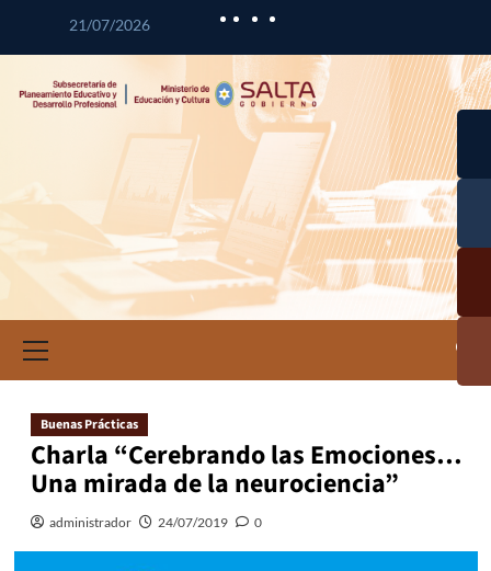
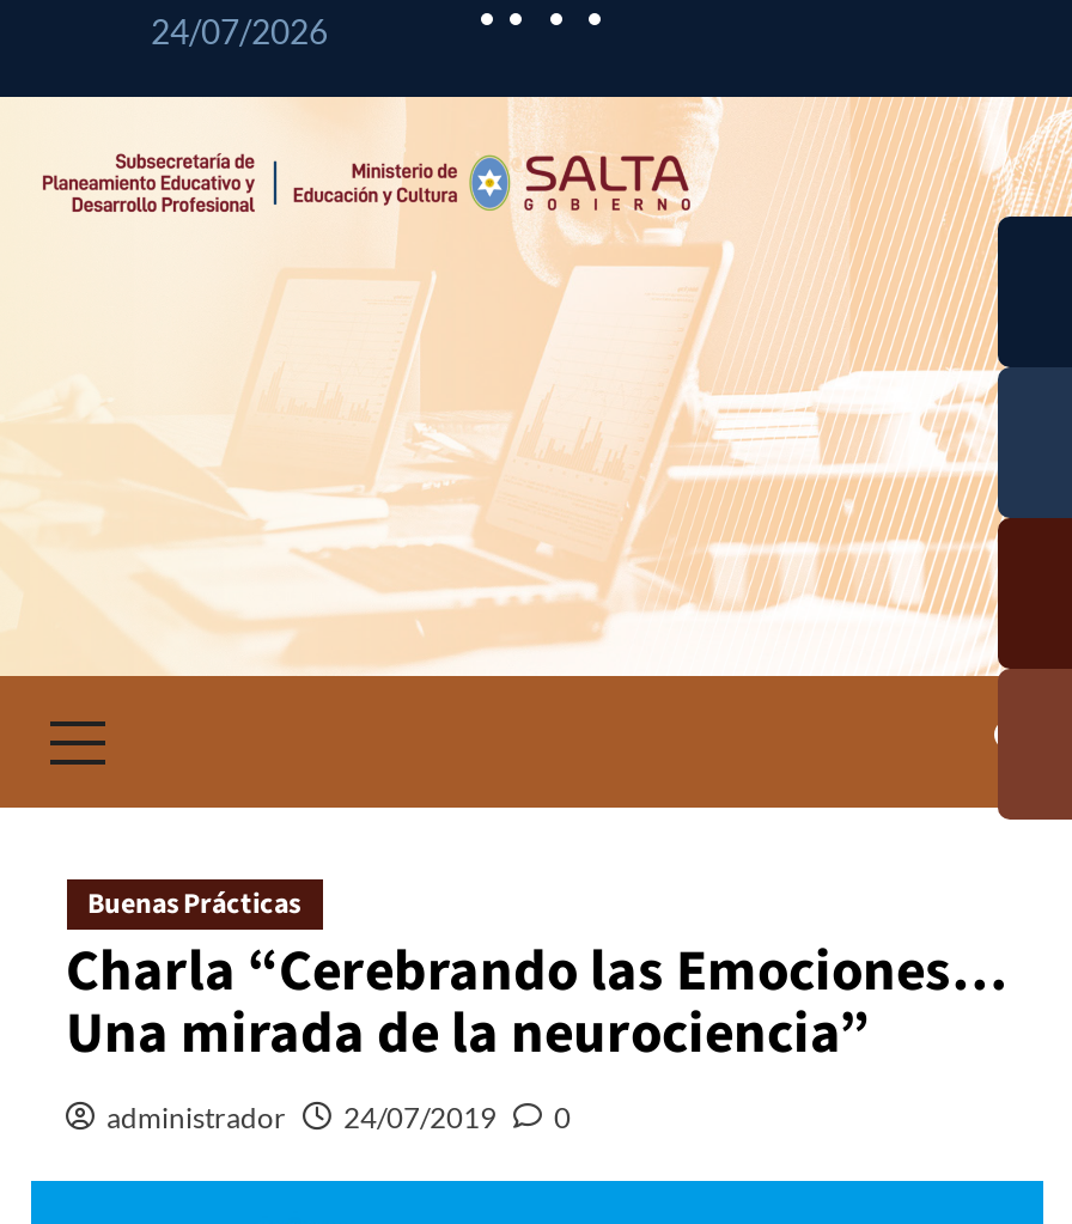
- 21/07/2026
+ 24/07/2026
